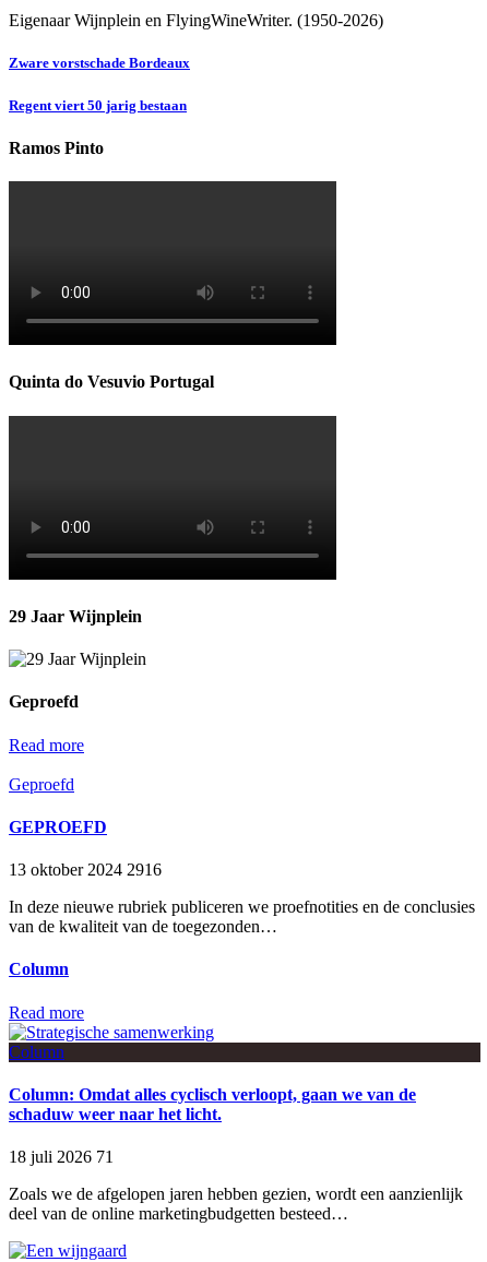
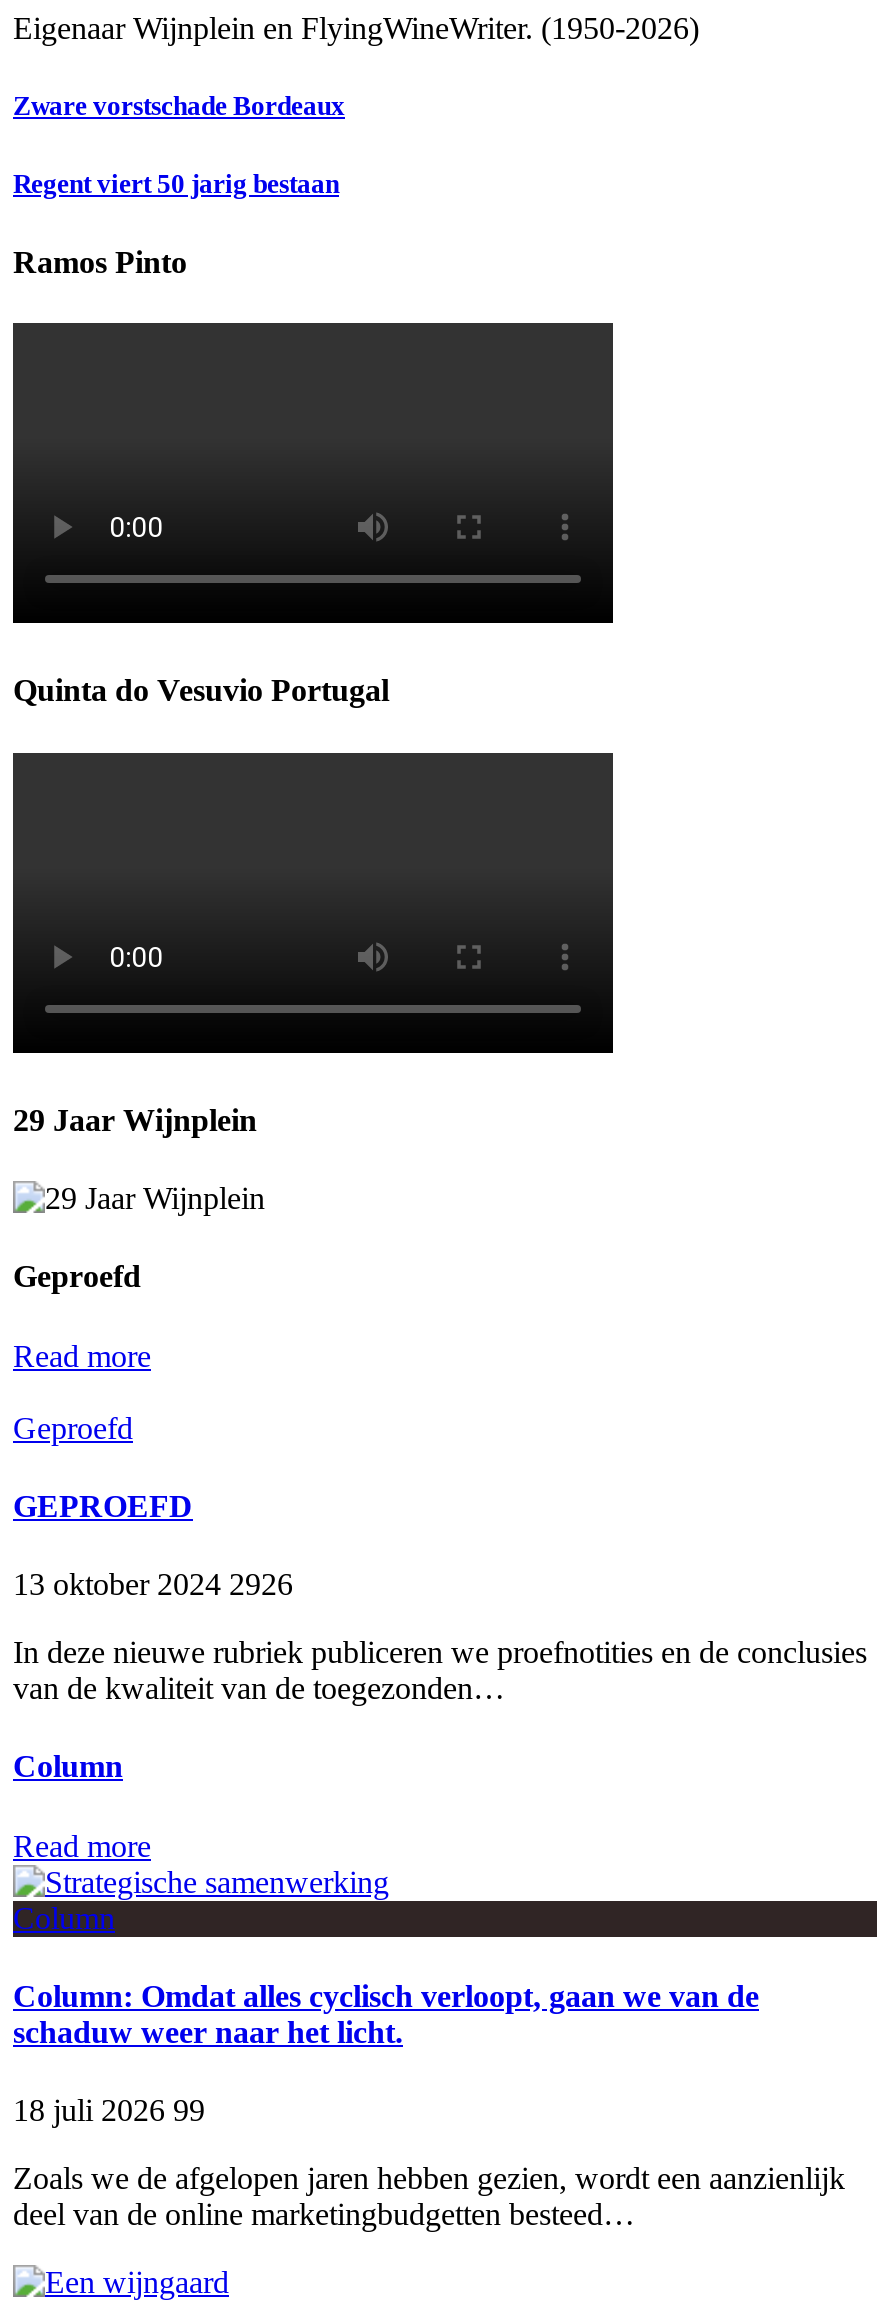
- 13 oktober 2024 2916
+ 13 oktober 2024 2926

- 18 juli 2026 71
+ 18 juli 2026 99
